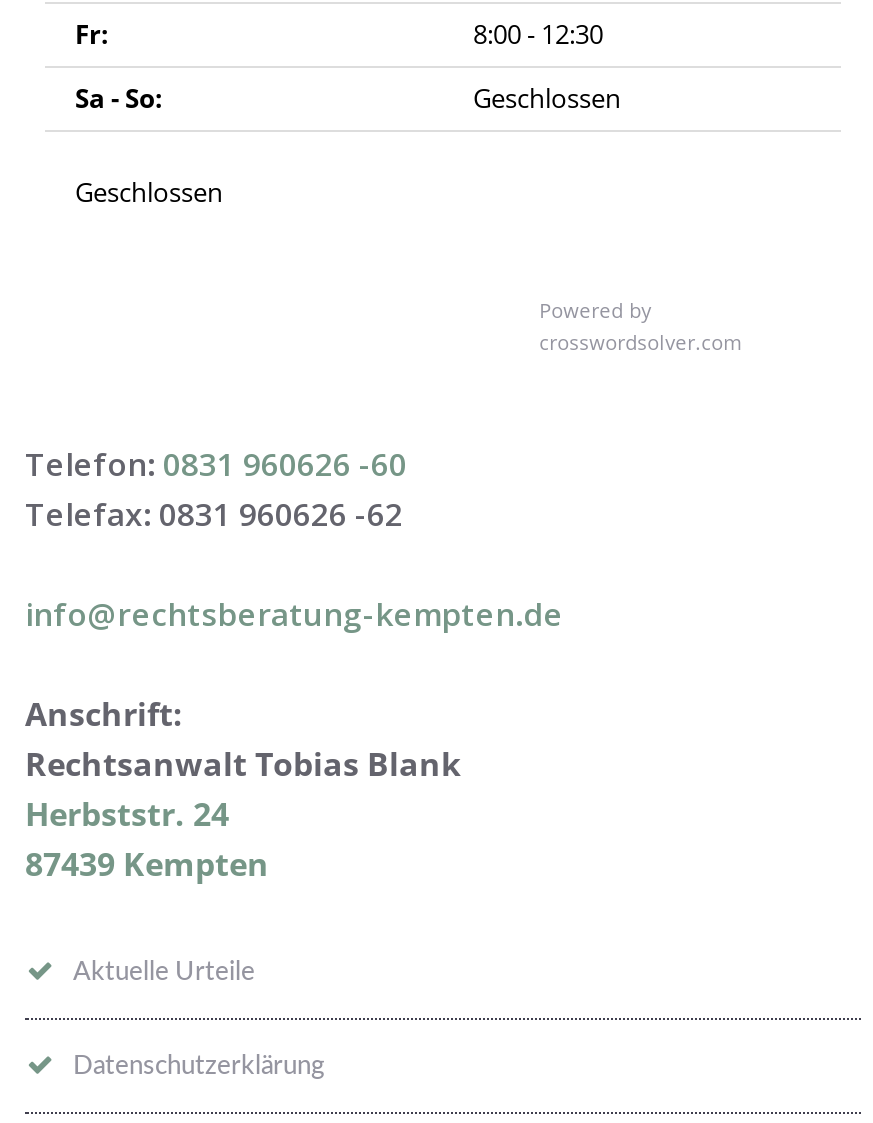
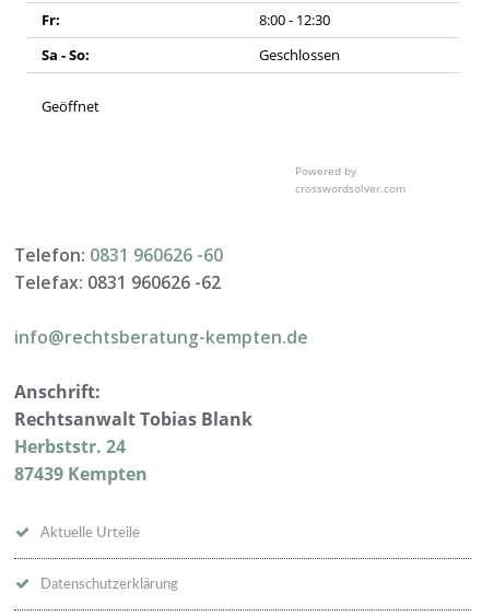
- Geschlossen
+ Geöffnet
